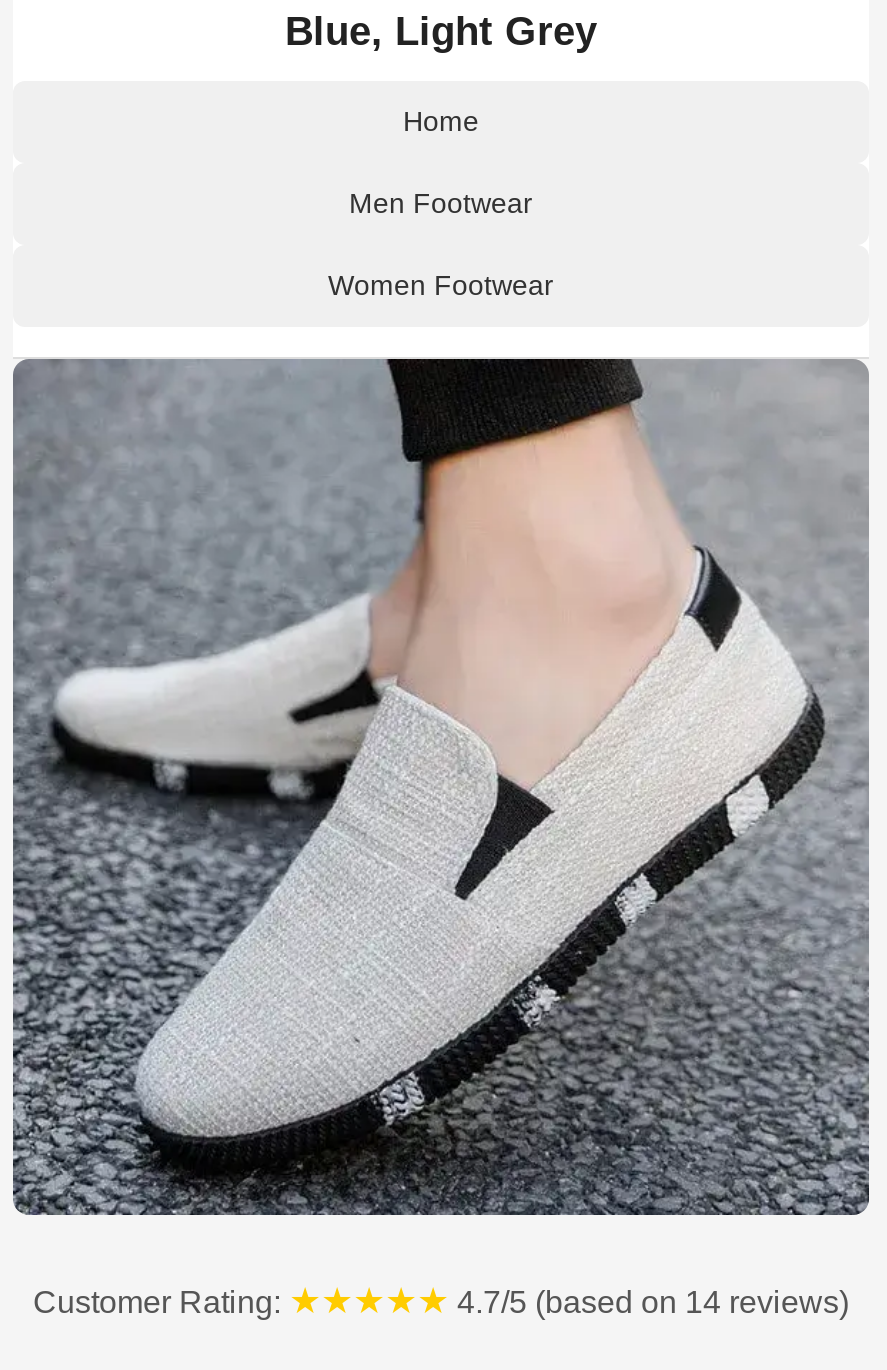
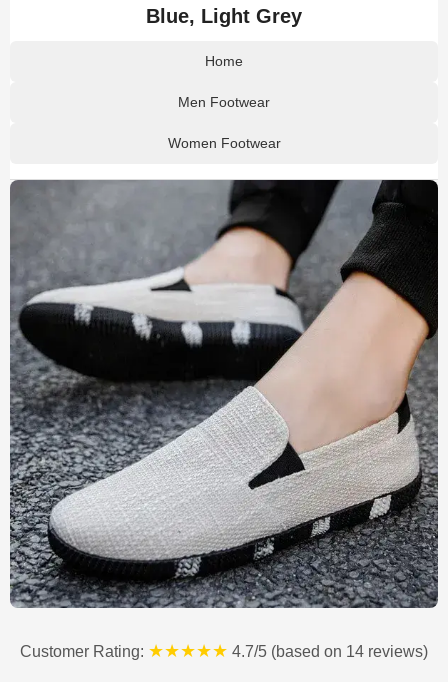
- [image]
+ [image]
